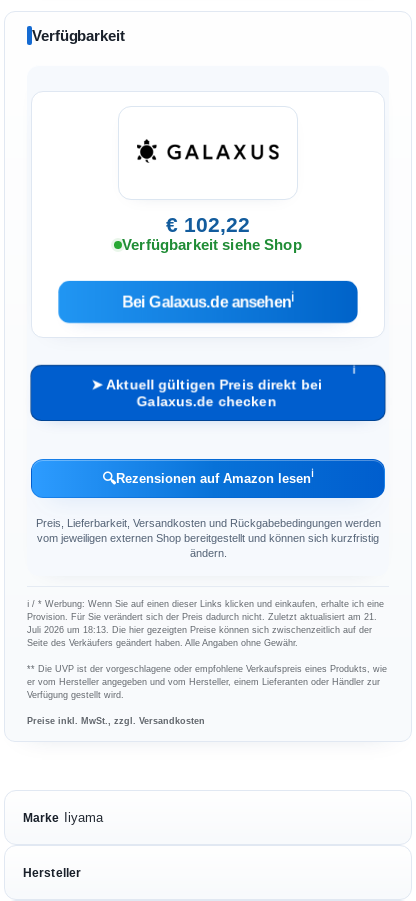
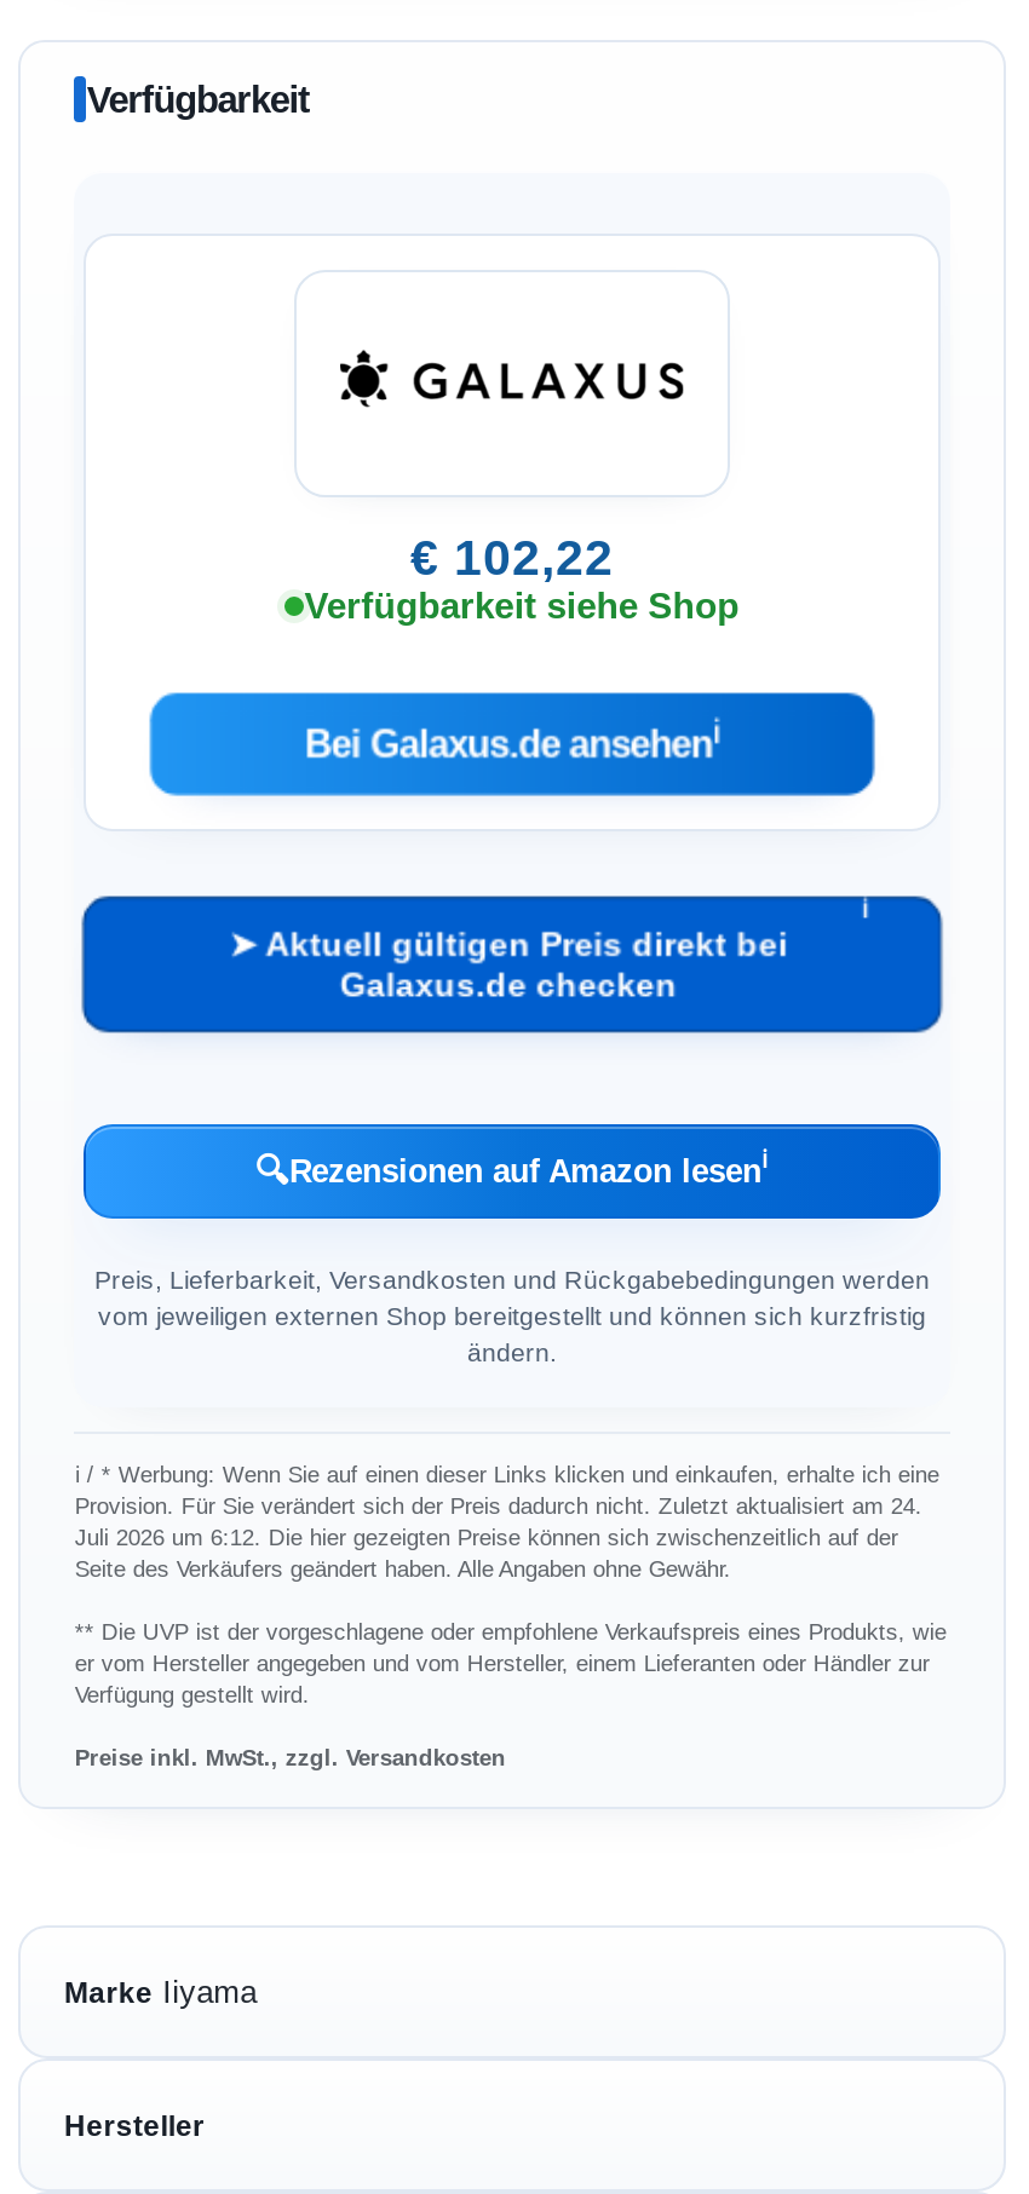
- Provision. Für Sie verändert sich der Preis dadurch nicht. Zuletzt aktualisiert am 21.
+ Provision. Für Sie verändert sich der Preis dadurch nicht. Zuletzt aktualisiert am 24.

- Juli 2026 um 18:13. Die hier gezeigten Preise können sich zwischenzeitlich auf der
+ Juli 2026 um 6:12. Die hier gezeigten Preise können sich zwischenzeitlich auf der
